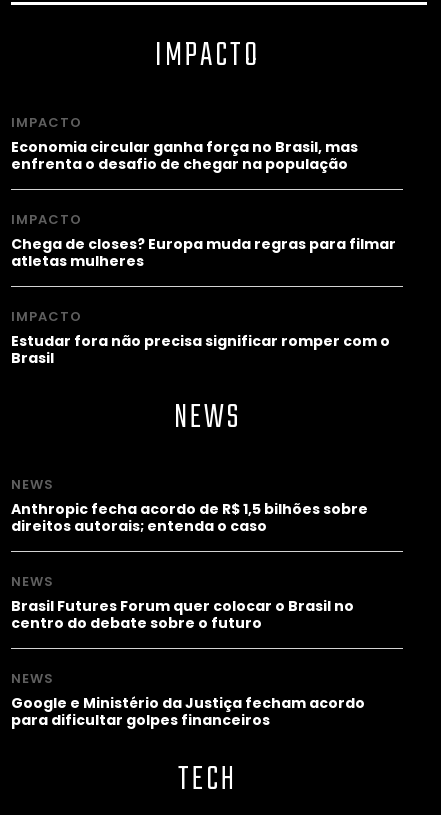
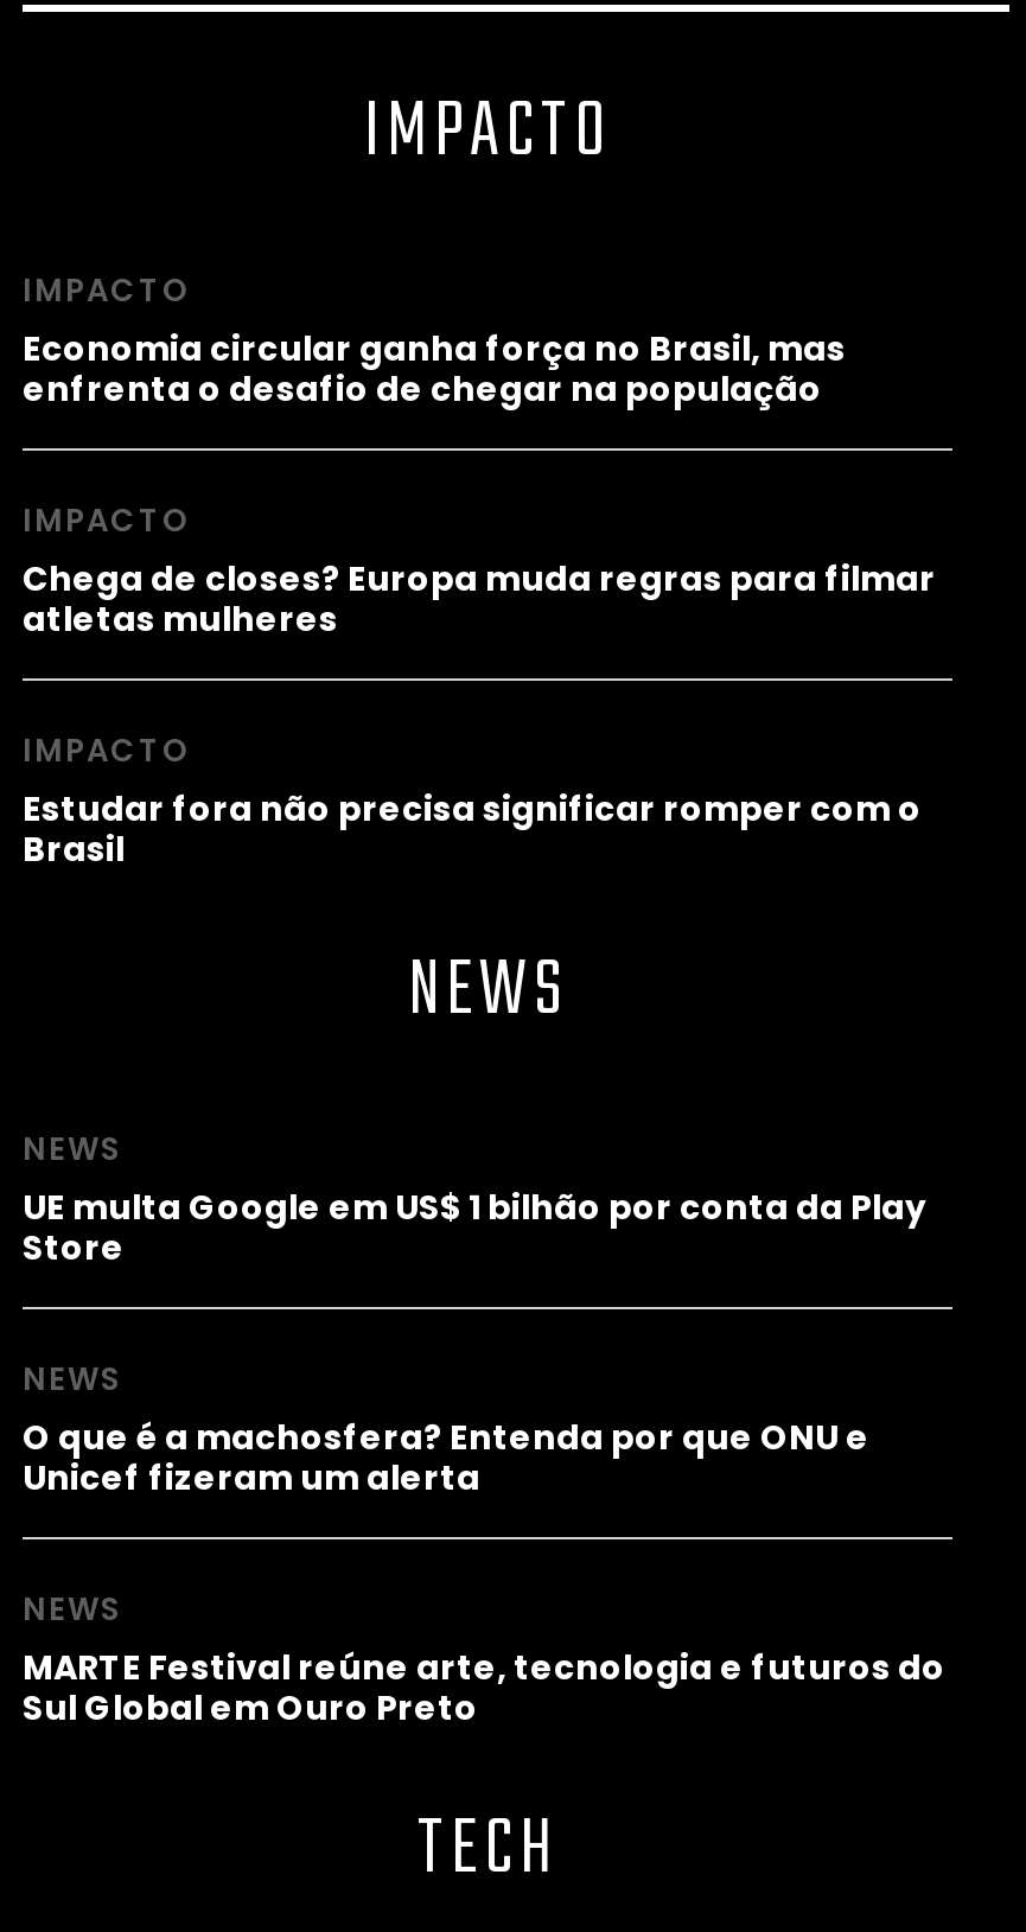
- Anthropic fecha acordo de R$ 1,5 bilhões sobre
- direitos autorais; entenda o caso
+ UE multa Google em US$ 1 bilhão por conta da Play
+ Store

- Brasil Futures Forum quer colocar o Brasil no
- centro do debate sobre o futuro
+ O que é a machosfera? Entenda por que ONU e
+ Unicef fizeram um alerta

- Google e Ministério da Justiça fecham acordo
- para dificultar golpes financeiros
+ MARTE Festival reúne arte, tecnologia e futuros do
+ Sul Global em Ouro Preto
